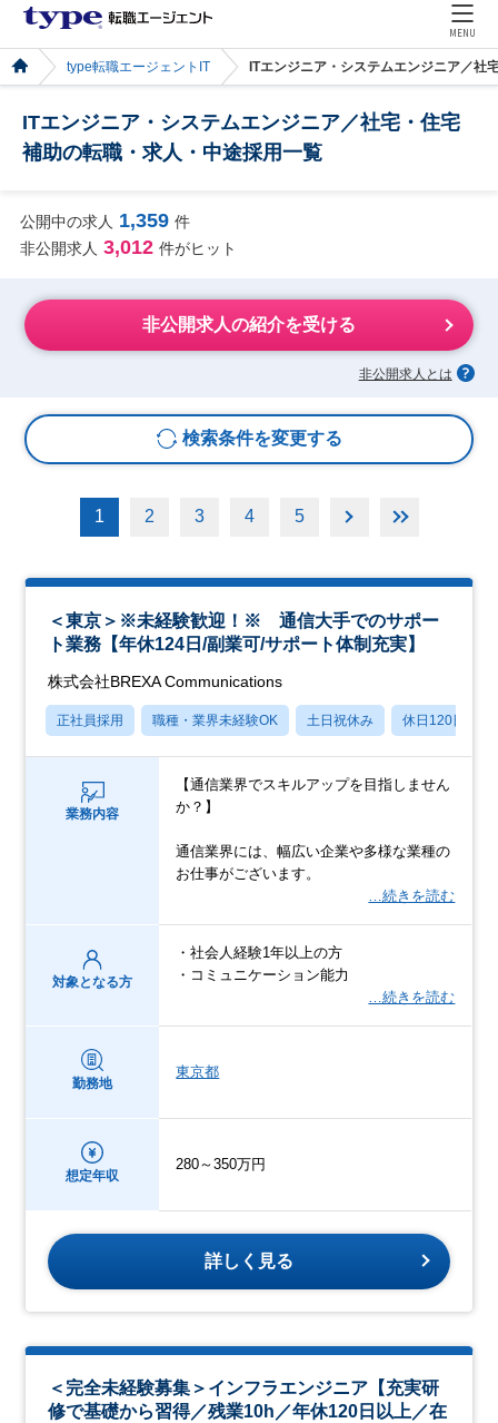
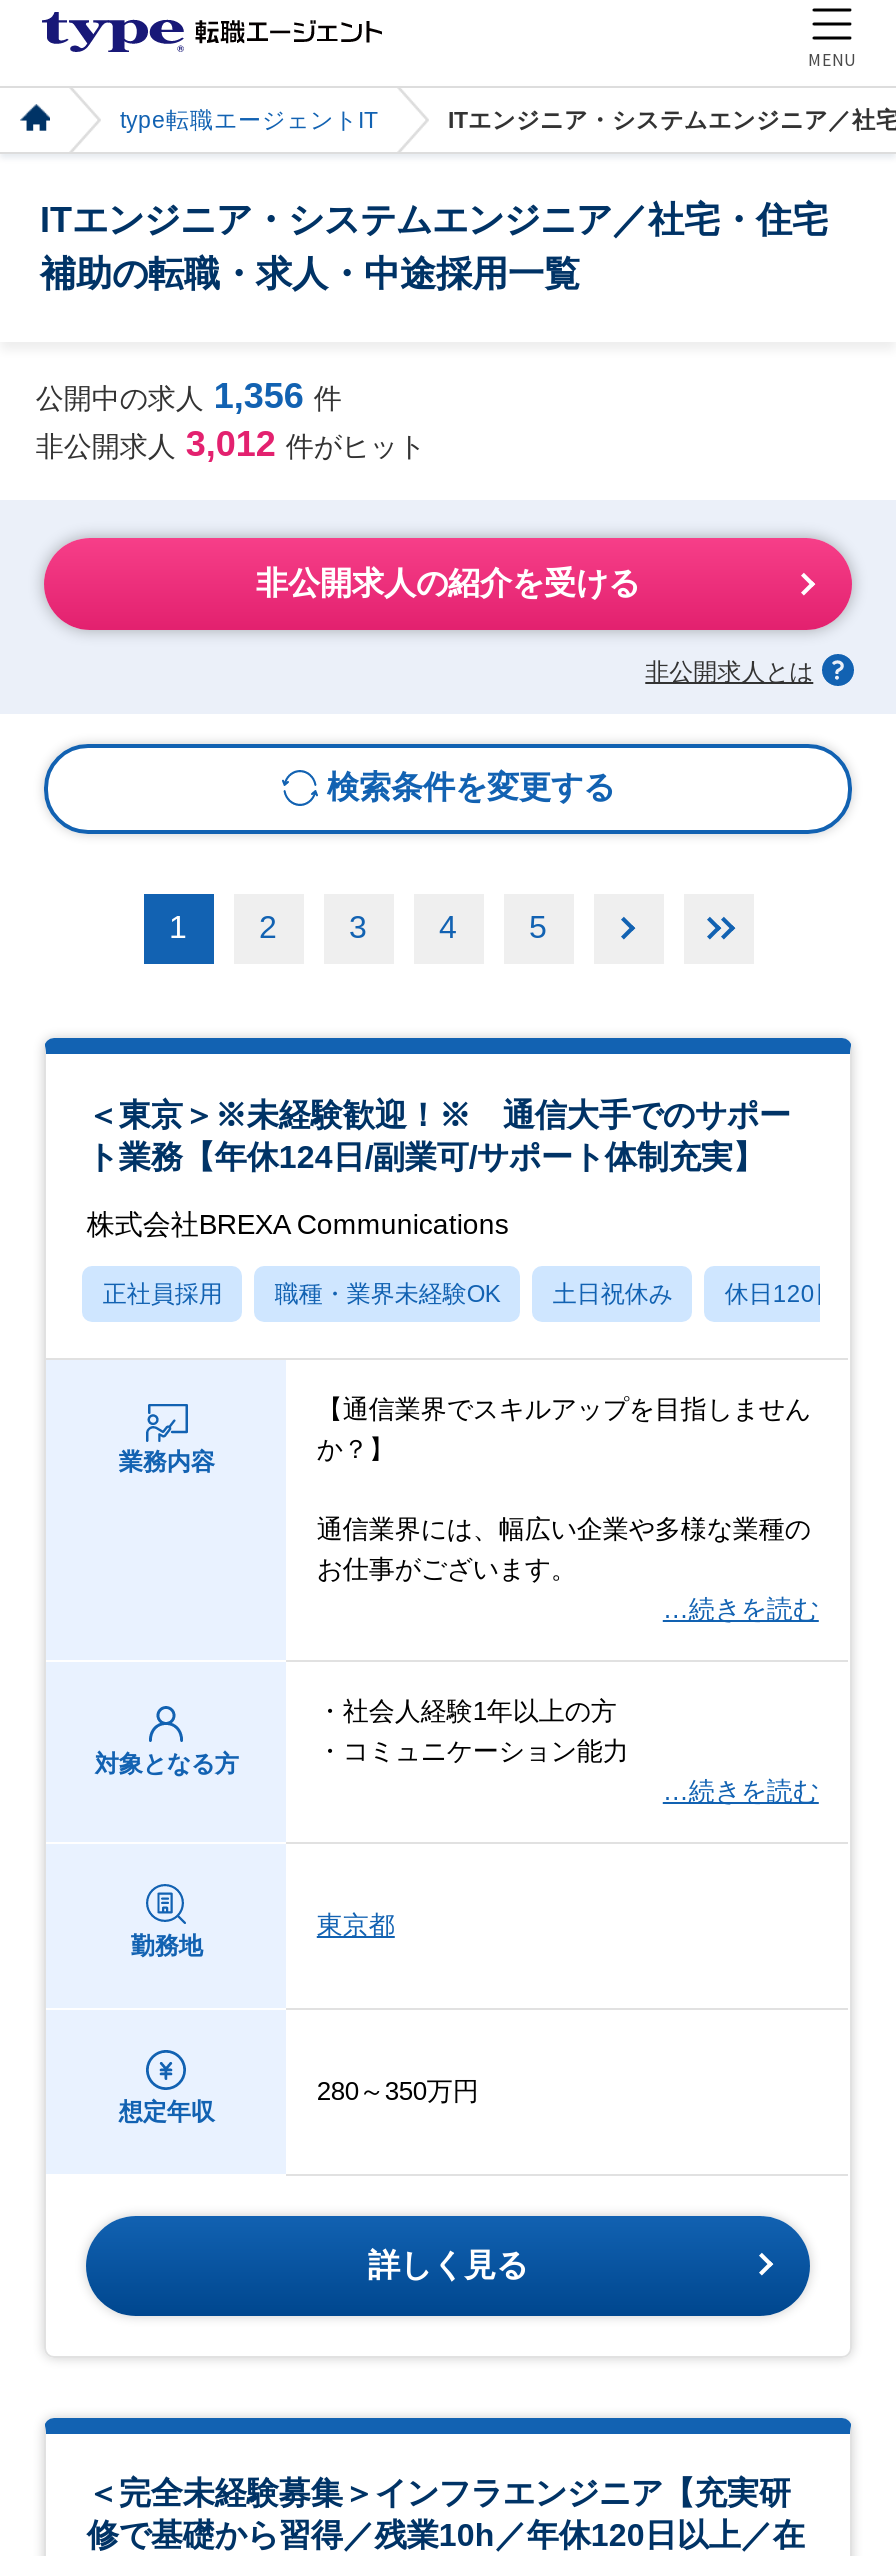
- 公開中の求人 1,359 件
+ 公開中の求人 1,356 件
